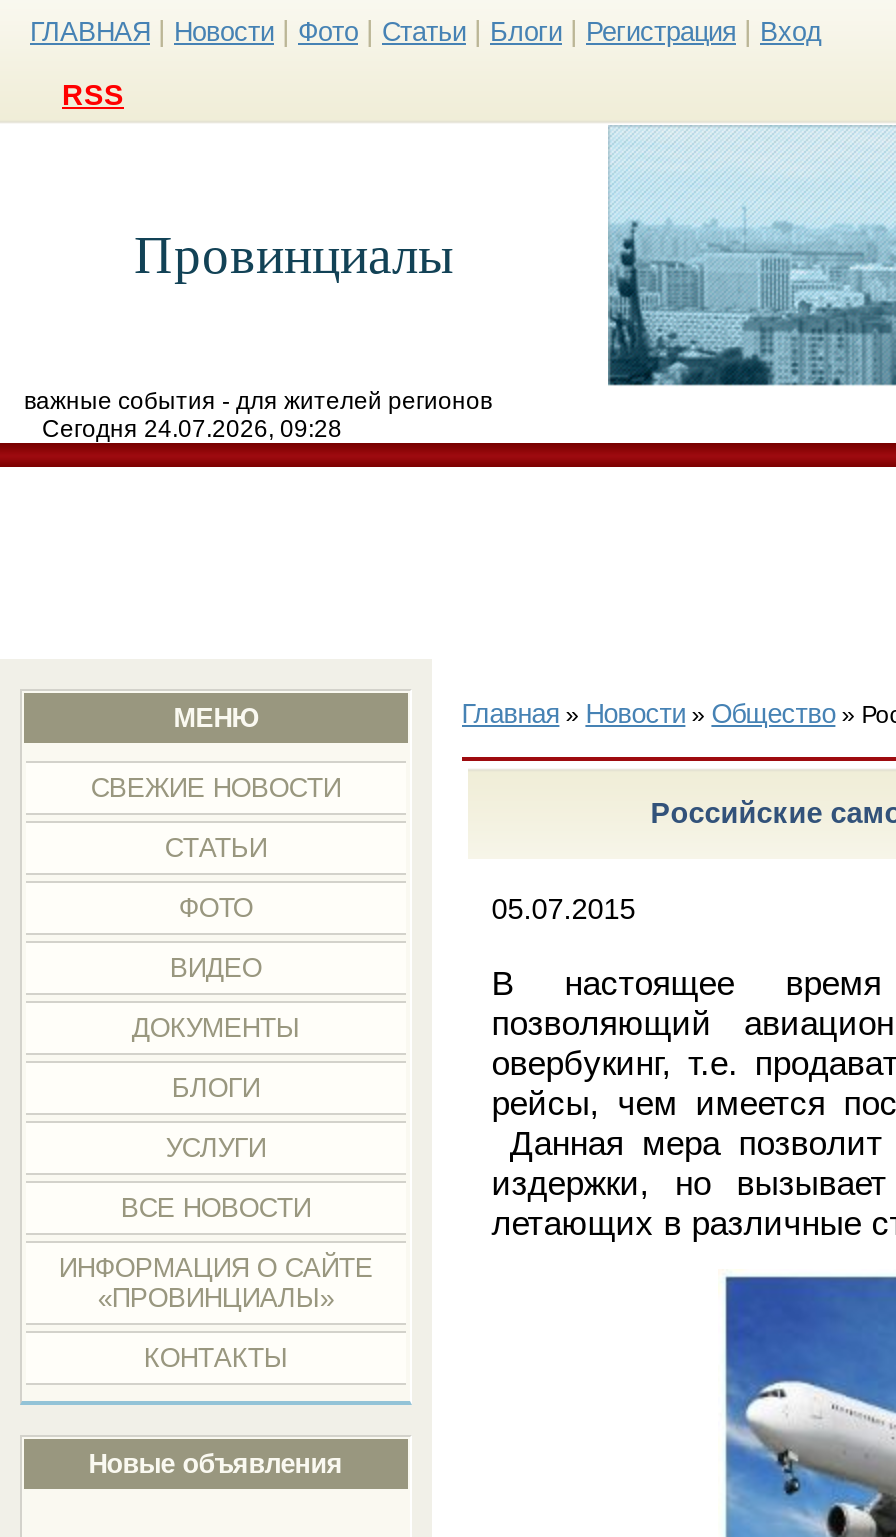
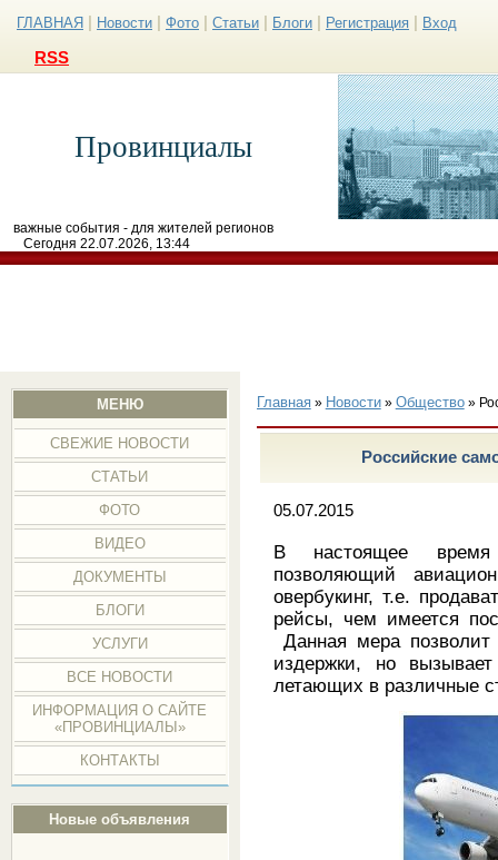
- Сегодня 24.07.2026, 09:28
+ Сегодня 22.07.2026, 13:44
